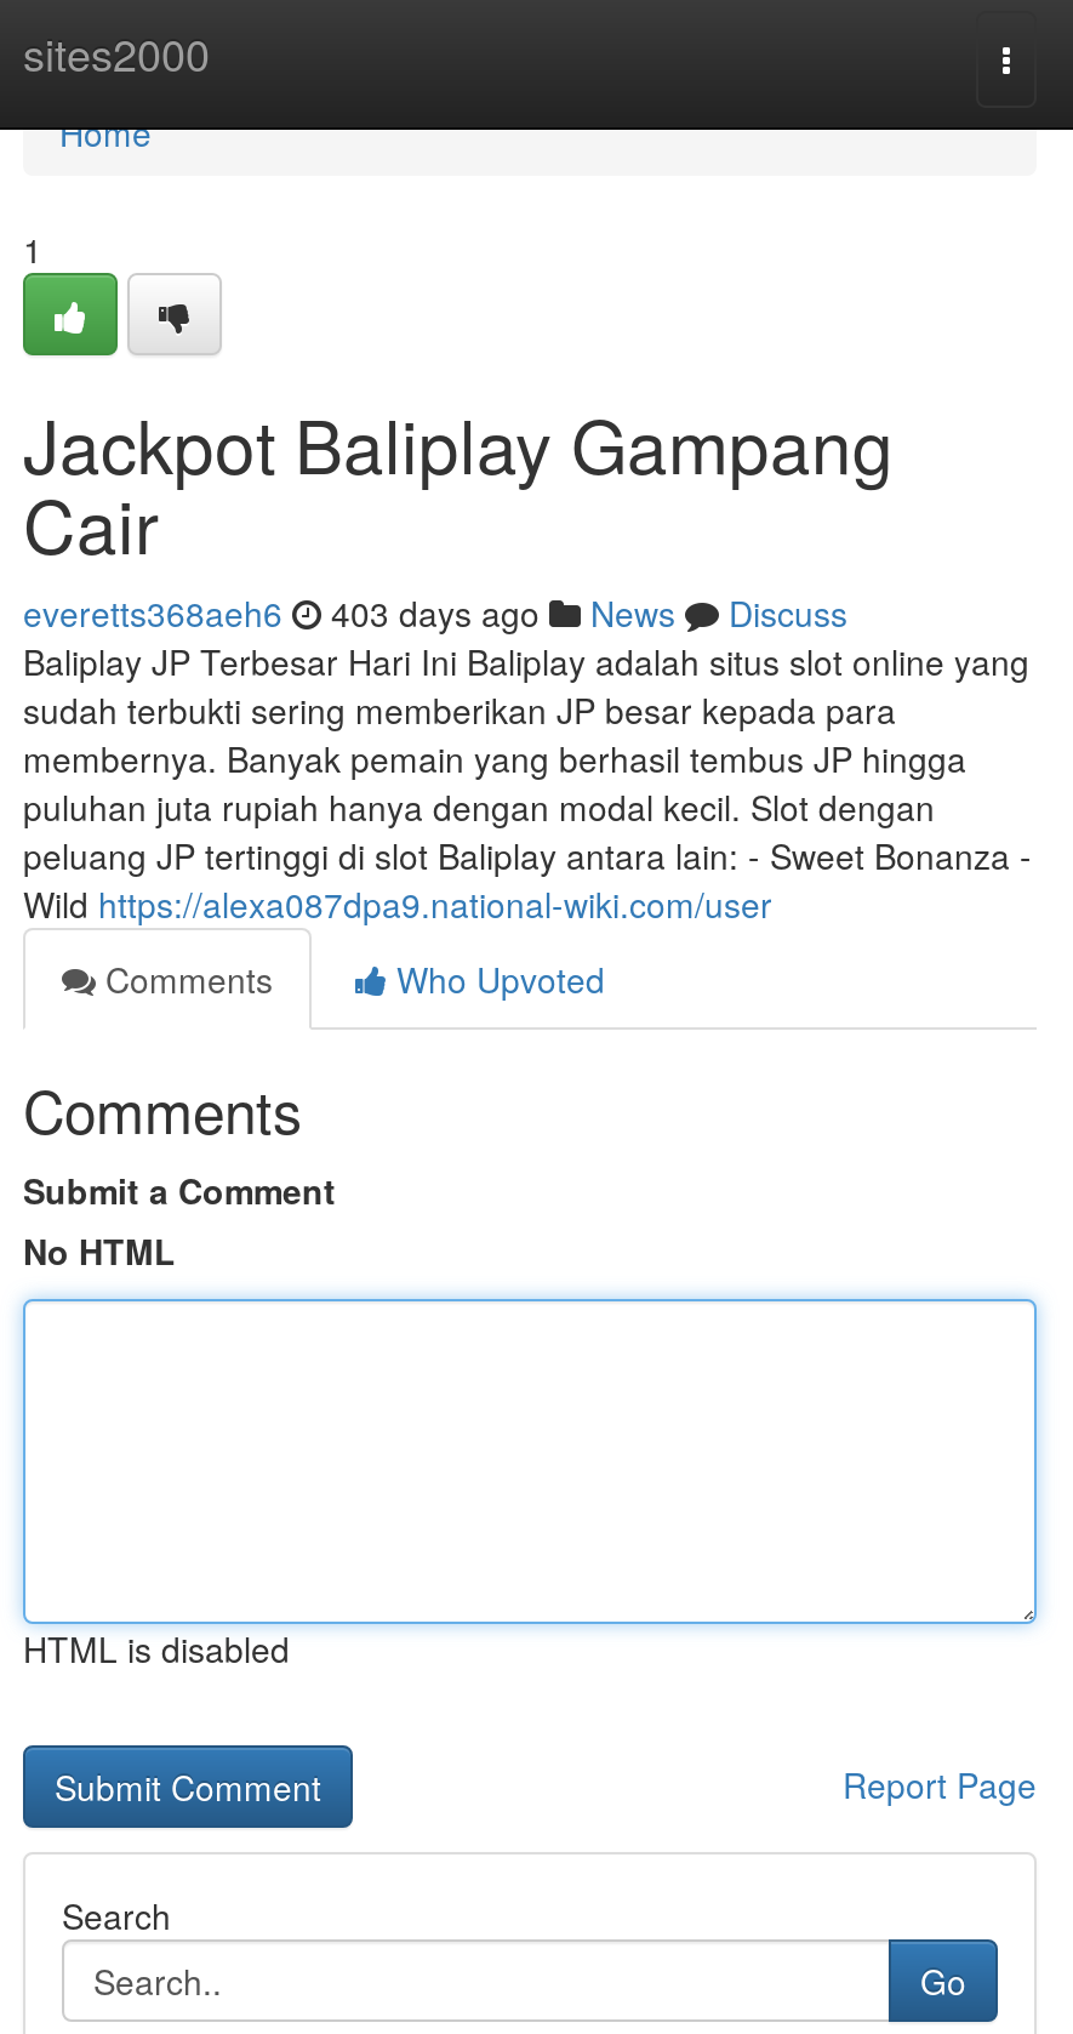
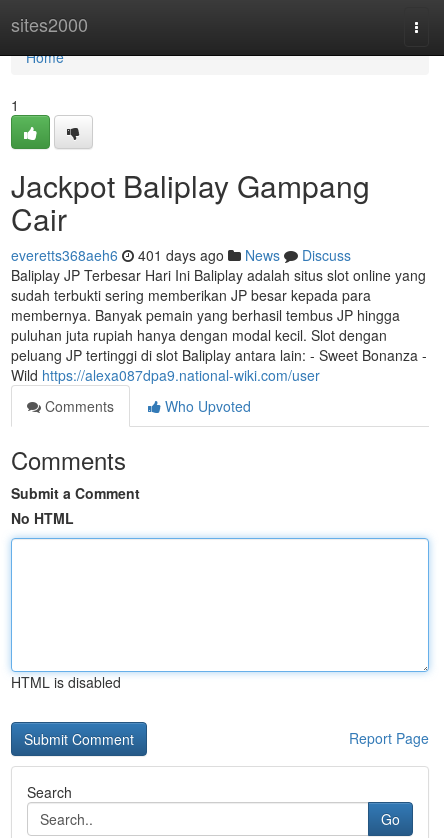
- everetts368aeh6 403 days ago News Discuss
+ everetts368aeh6 401 days ago News Discuss
